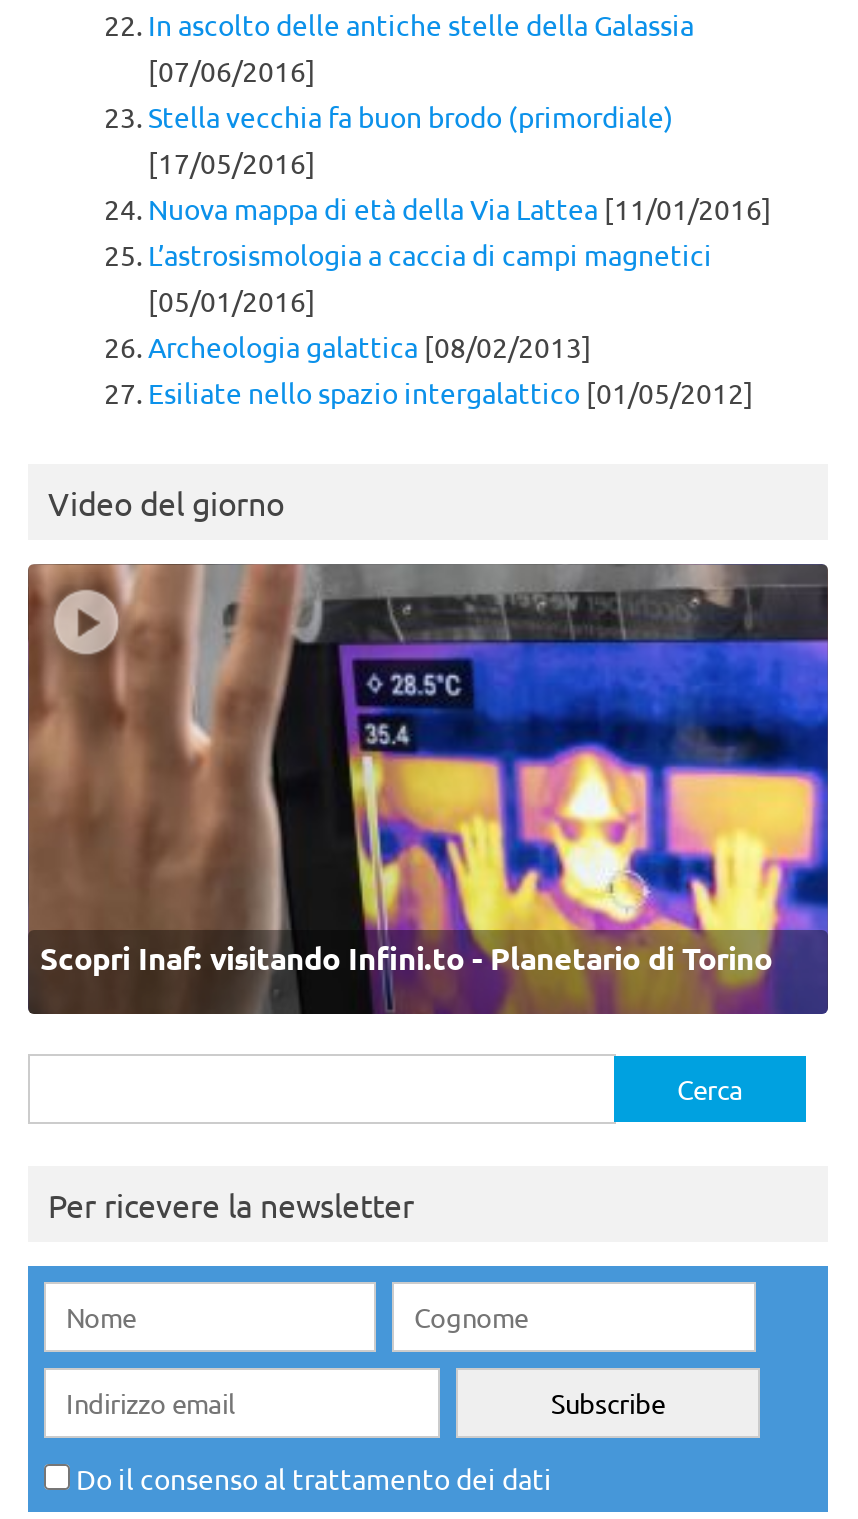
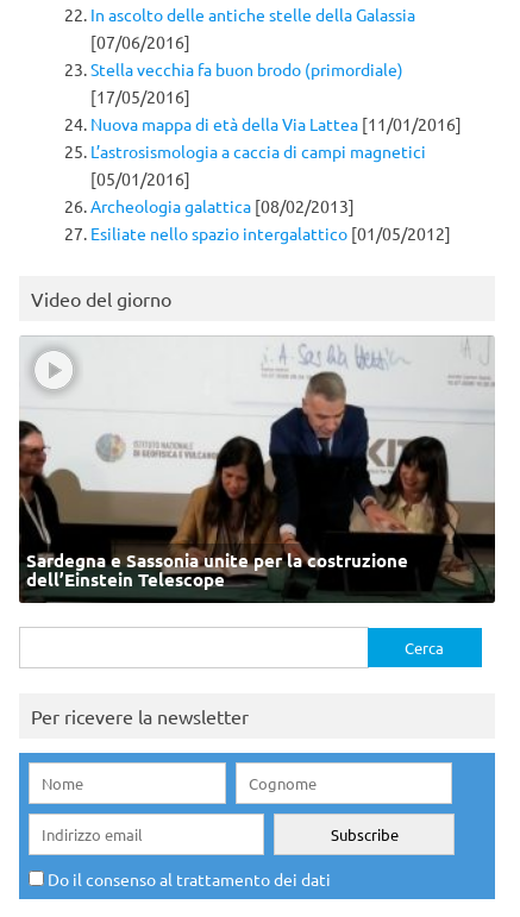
- [image]
- Scopri Inaf: visitando Infini.to - Planetario di Torino
+ [image]
+ Sardegna e Sassonia unite per la costruzione
+ dell’Einstein Telescope
